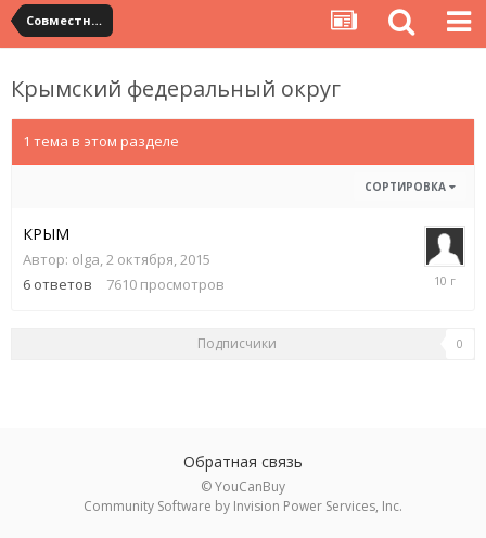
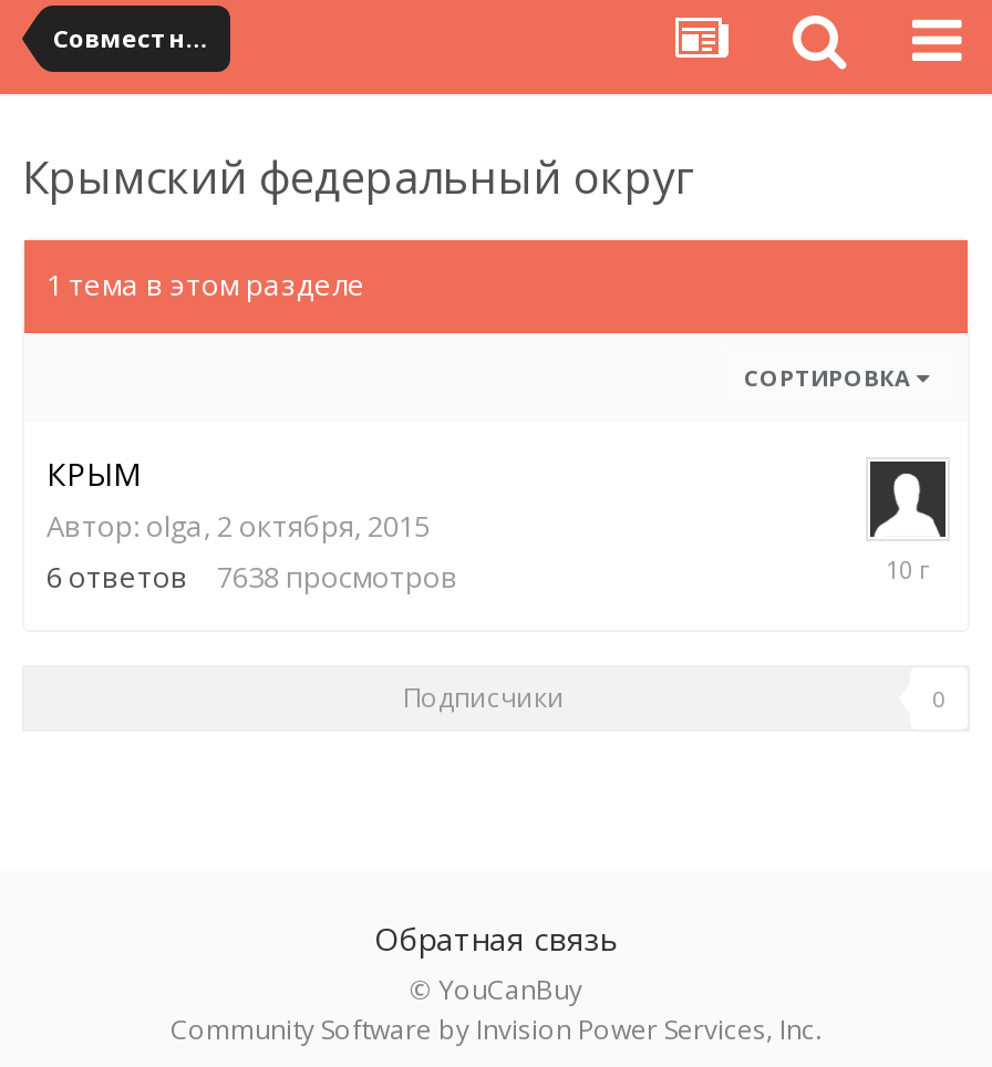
- 7610 просмотров
+ 7638 просмотров
